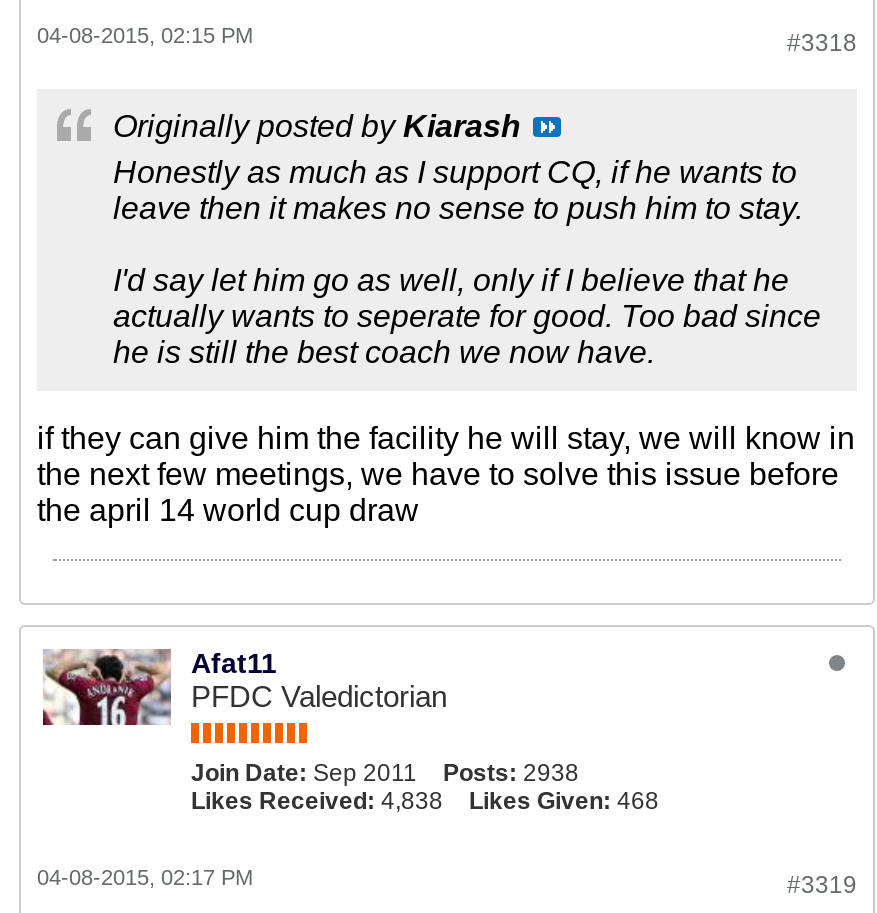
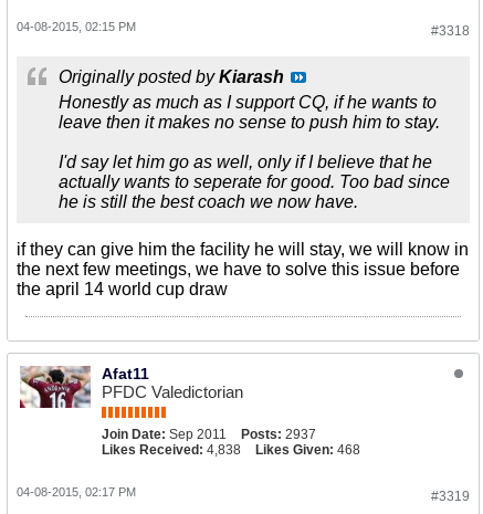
- Join Date: Sep 2011 Posts: 2938
+ Join Date: Sep 2011 Posts: 2937
